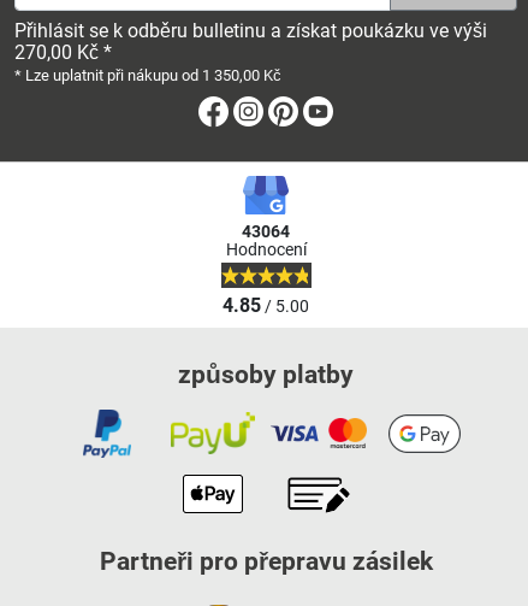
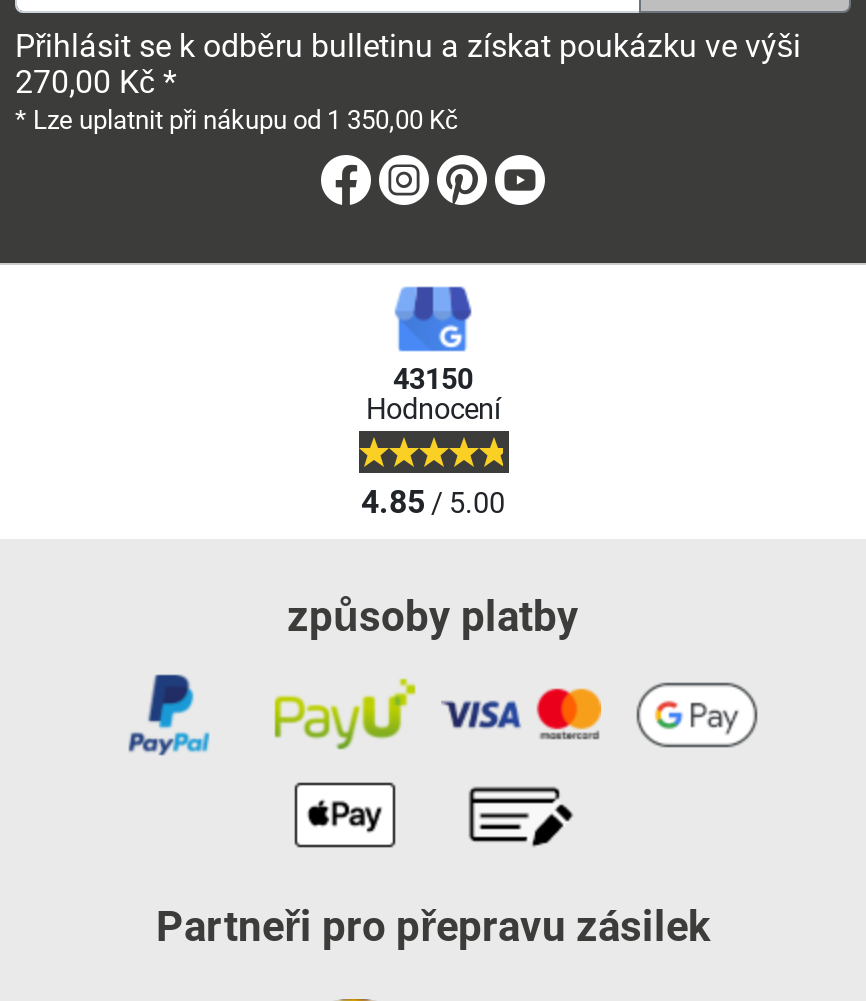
- 43064
+ 43150
